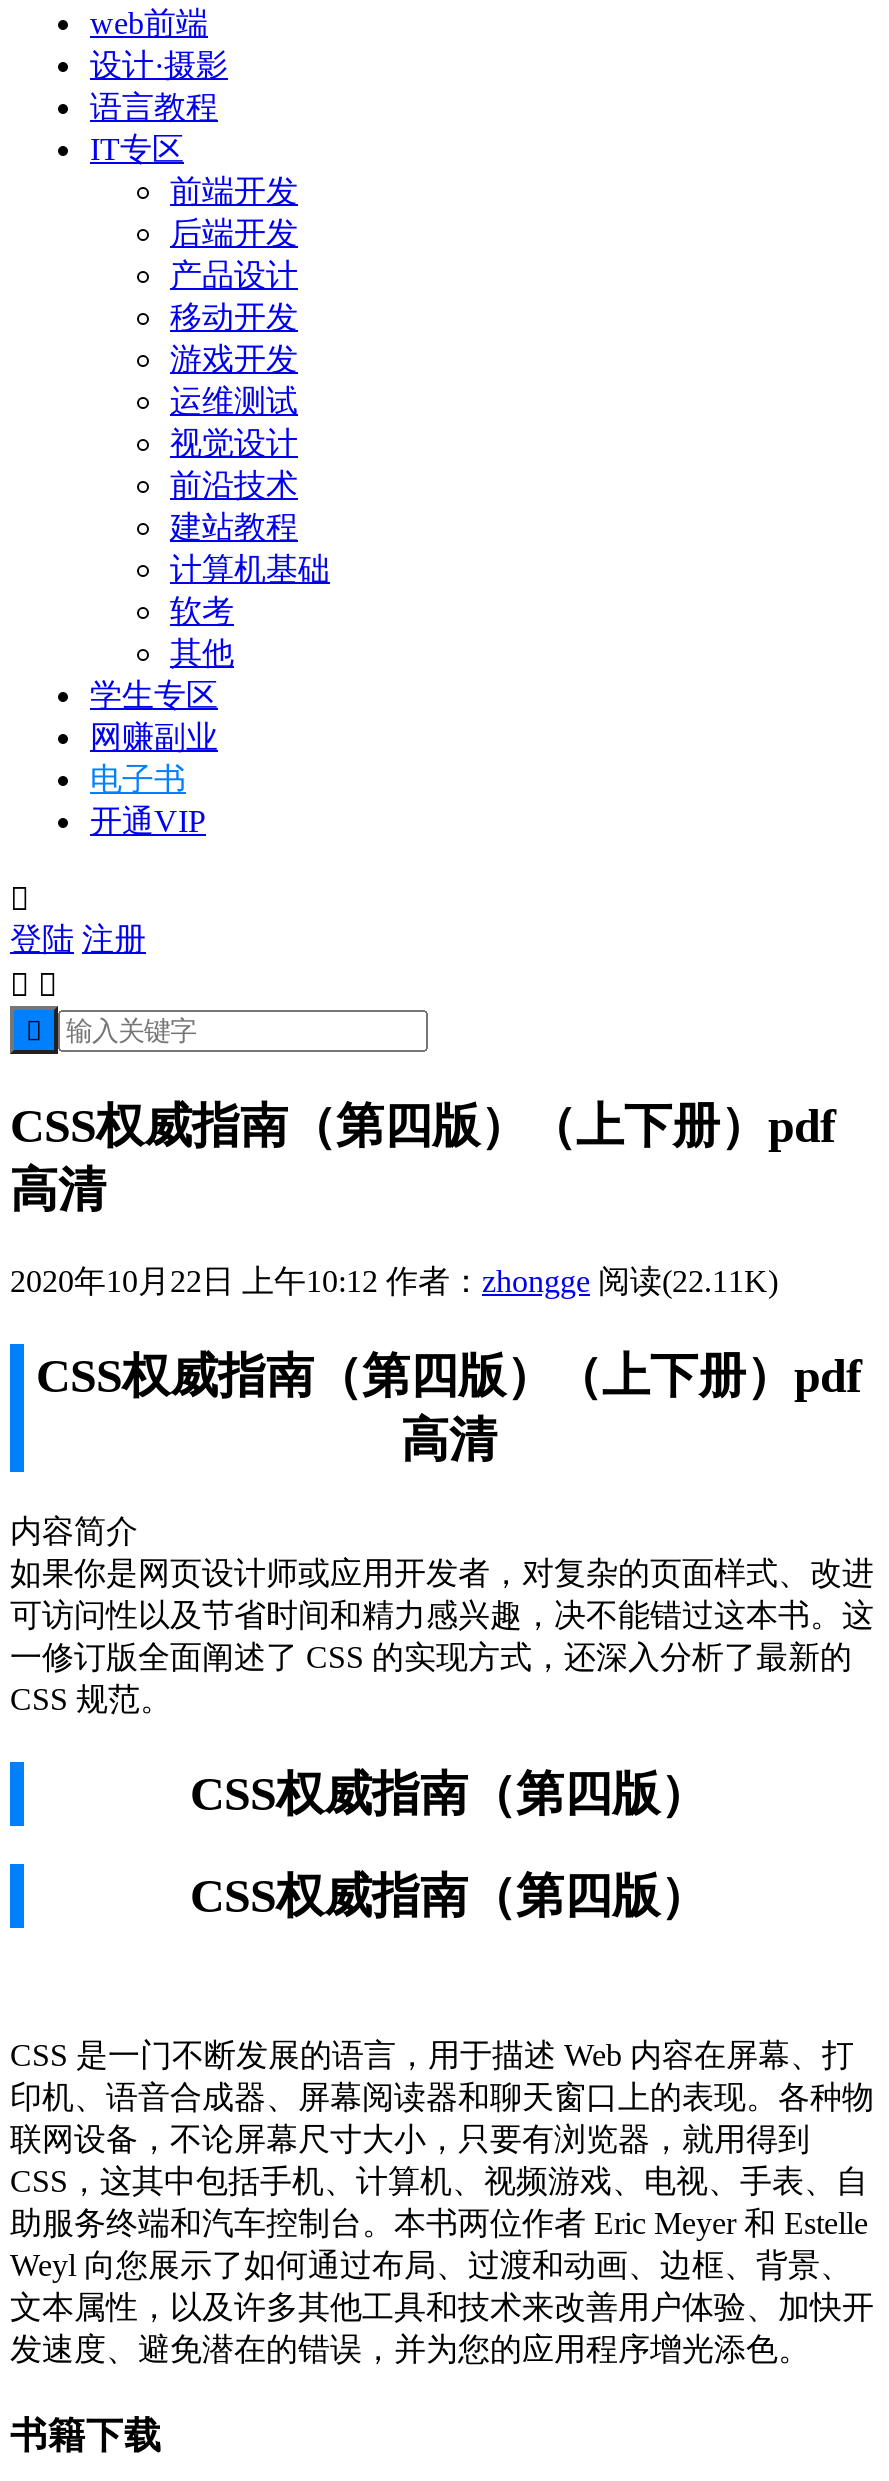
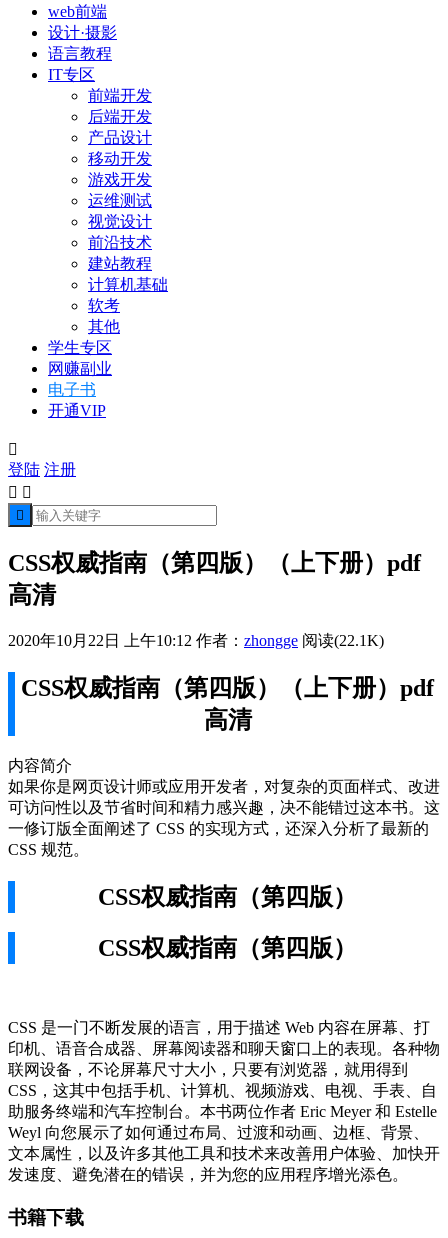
- 2020年10月22日 上午10:12 作者：zhongge 阅读(22.11K)
+ 2020年10月22日 上午10:12 作者：zhongge 阅读(22.1K)
